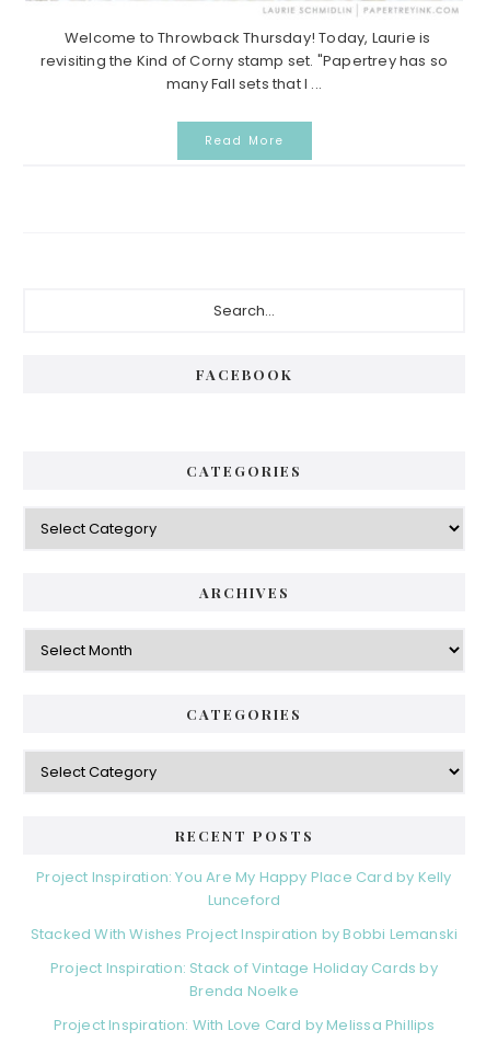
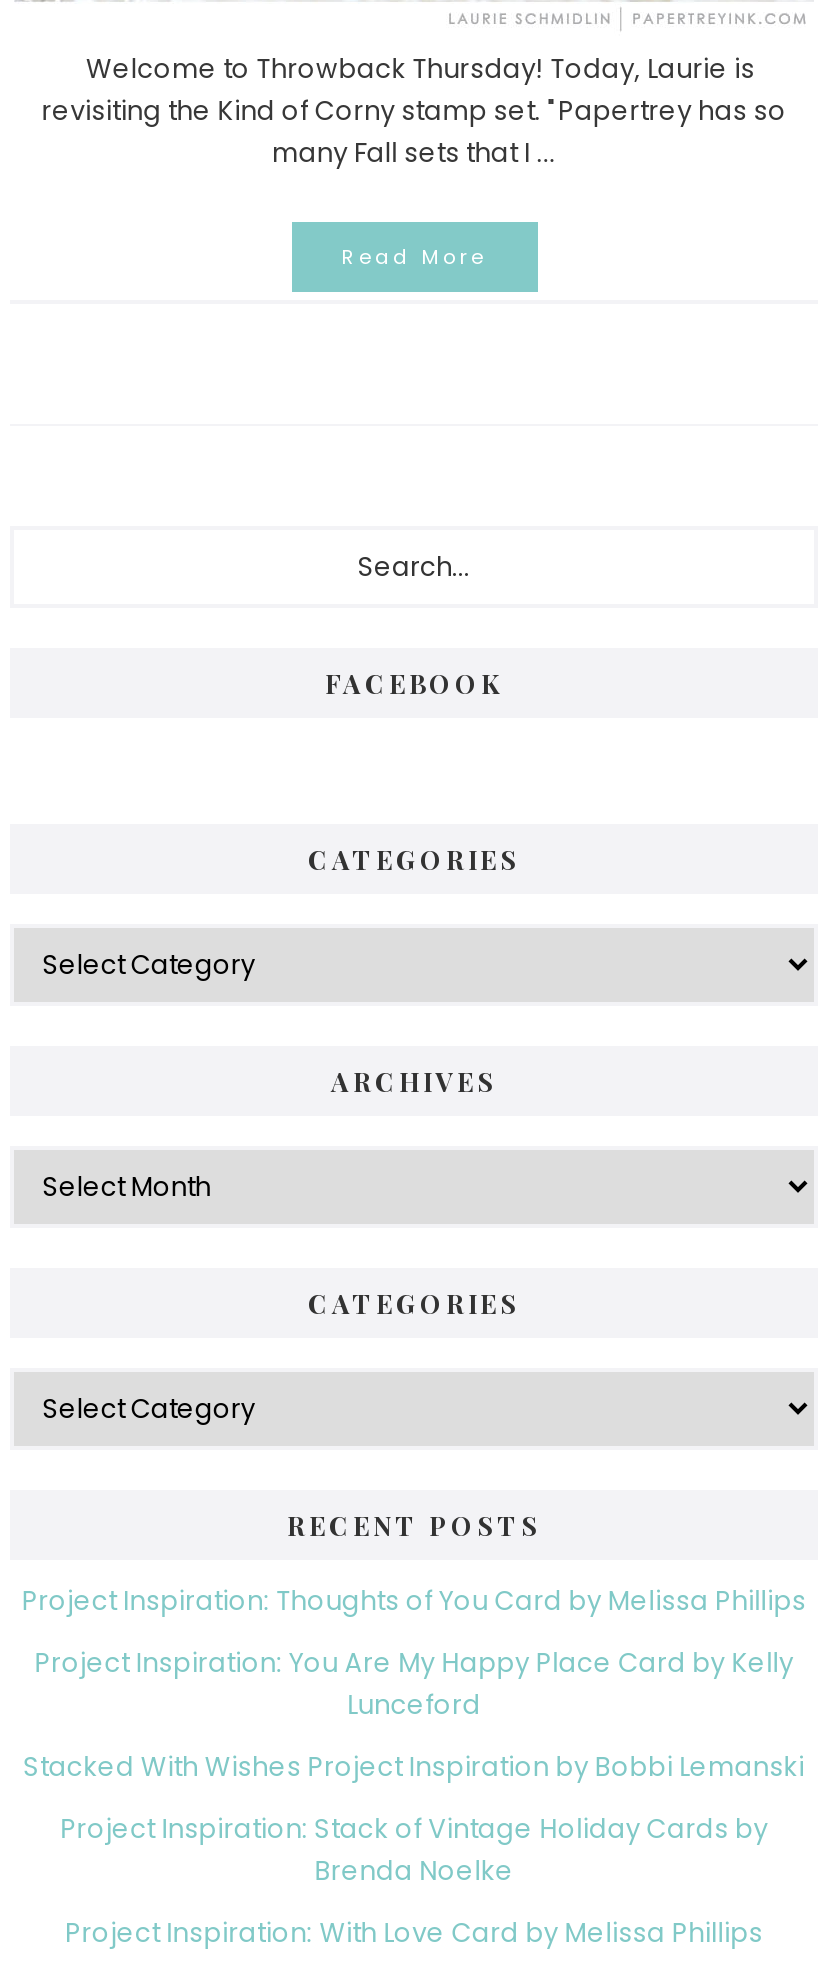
+ Project Inspiration: Thoughts of You Card by Melissa Phillips
